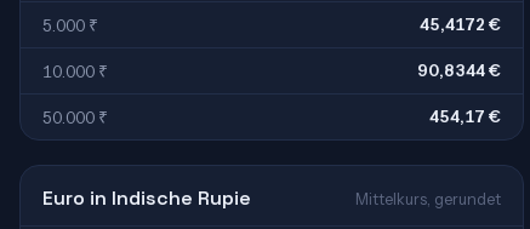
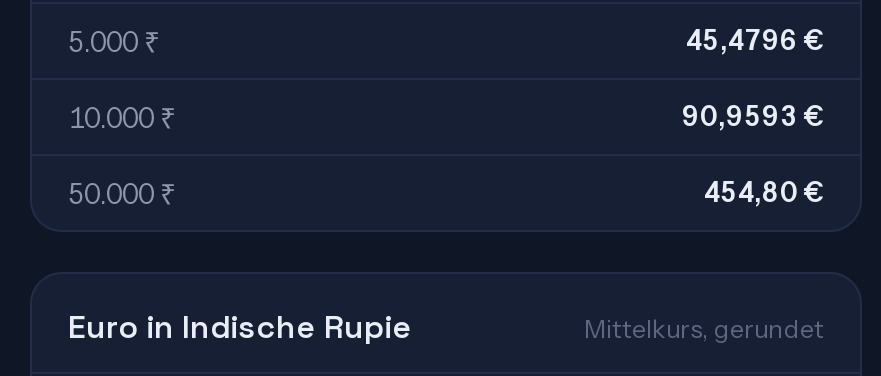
- 45,4172 €
+ 45,4796 €

- 90,8344 €
+ 90,9593 €

- 454,17 €
+ 454,80 €
